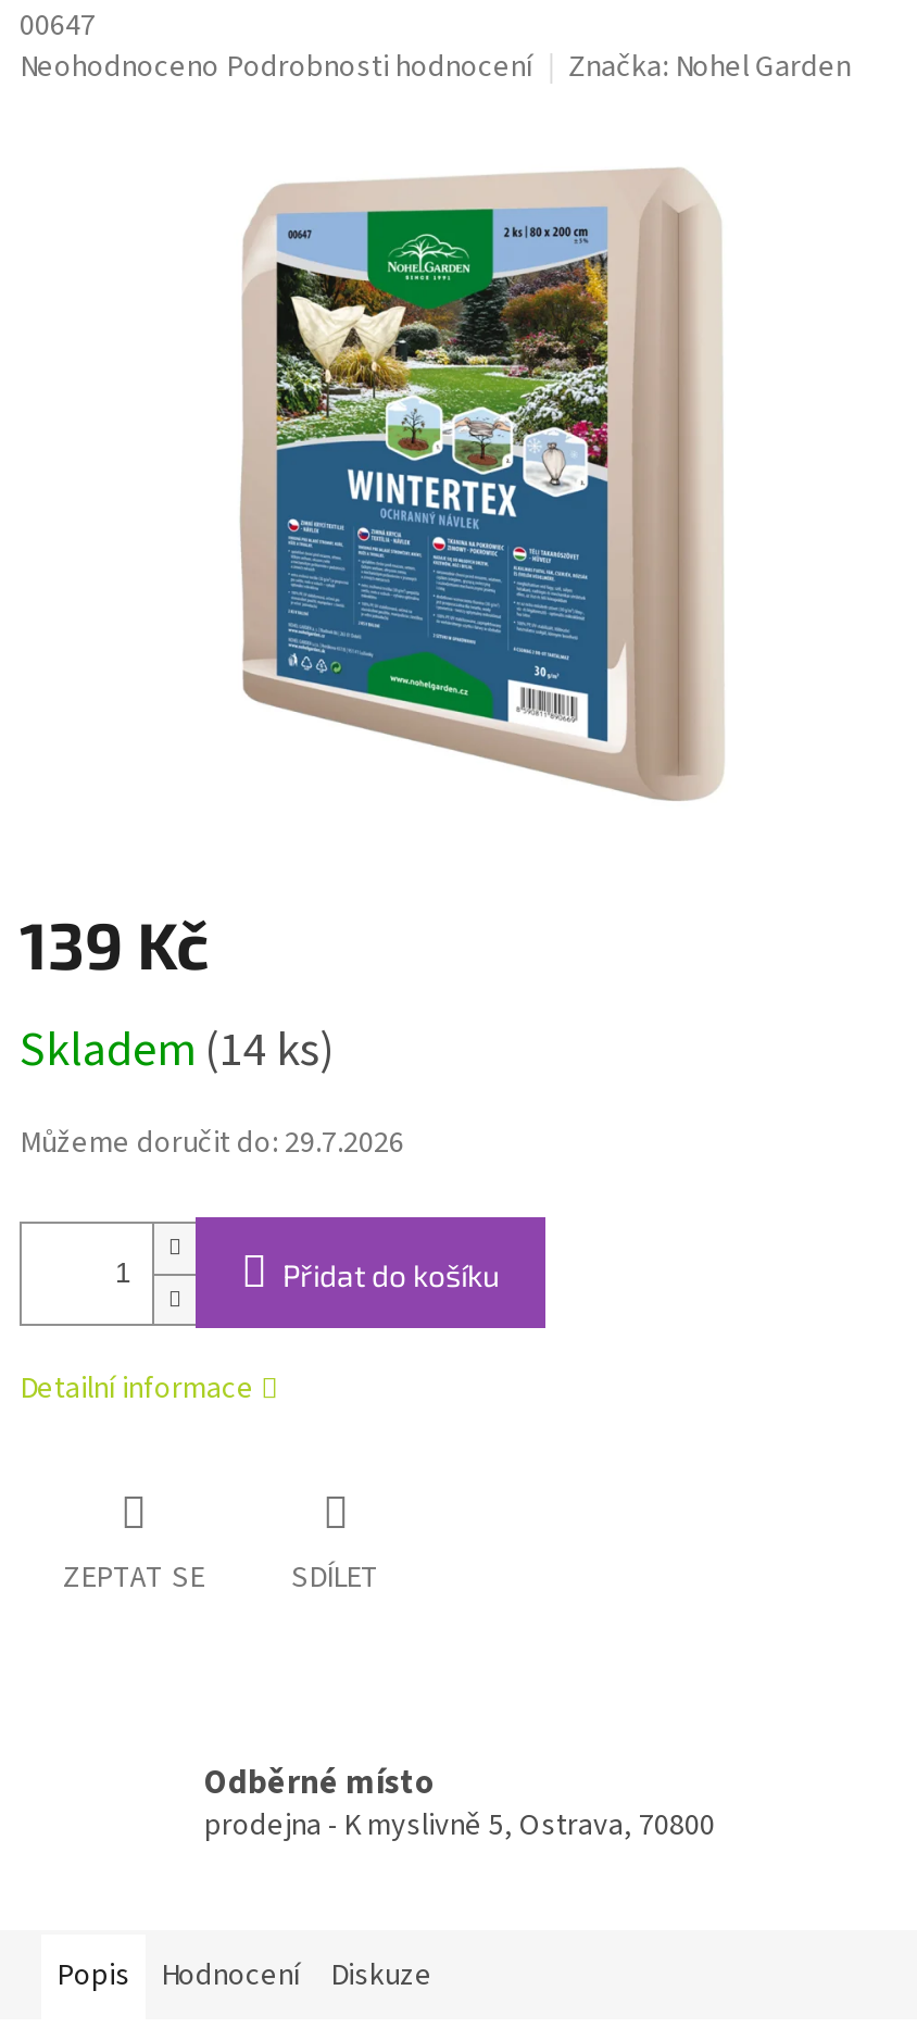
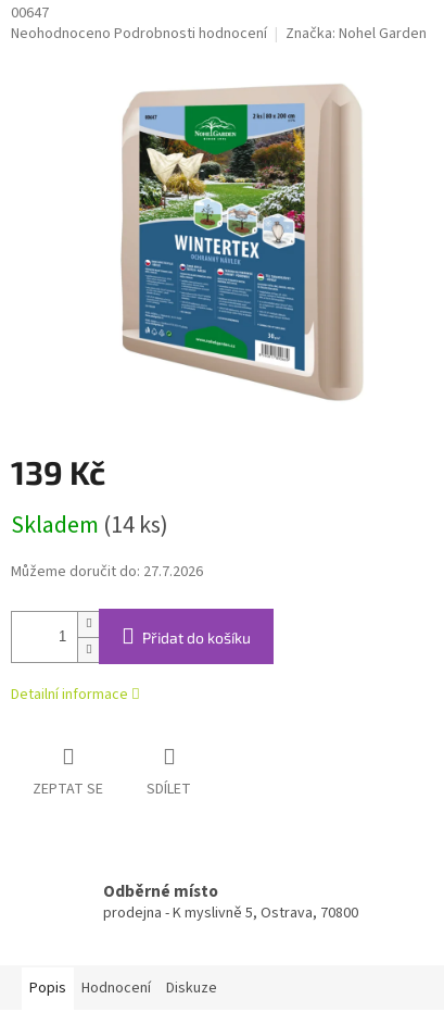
- Můžeme doručit do: 29.7.2026
+ Můžeme doručit do: 27.7.2026
